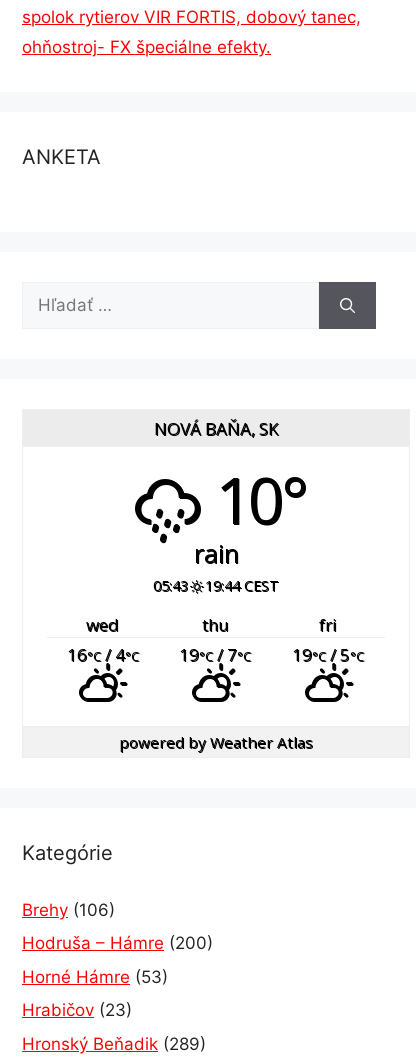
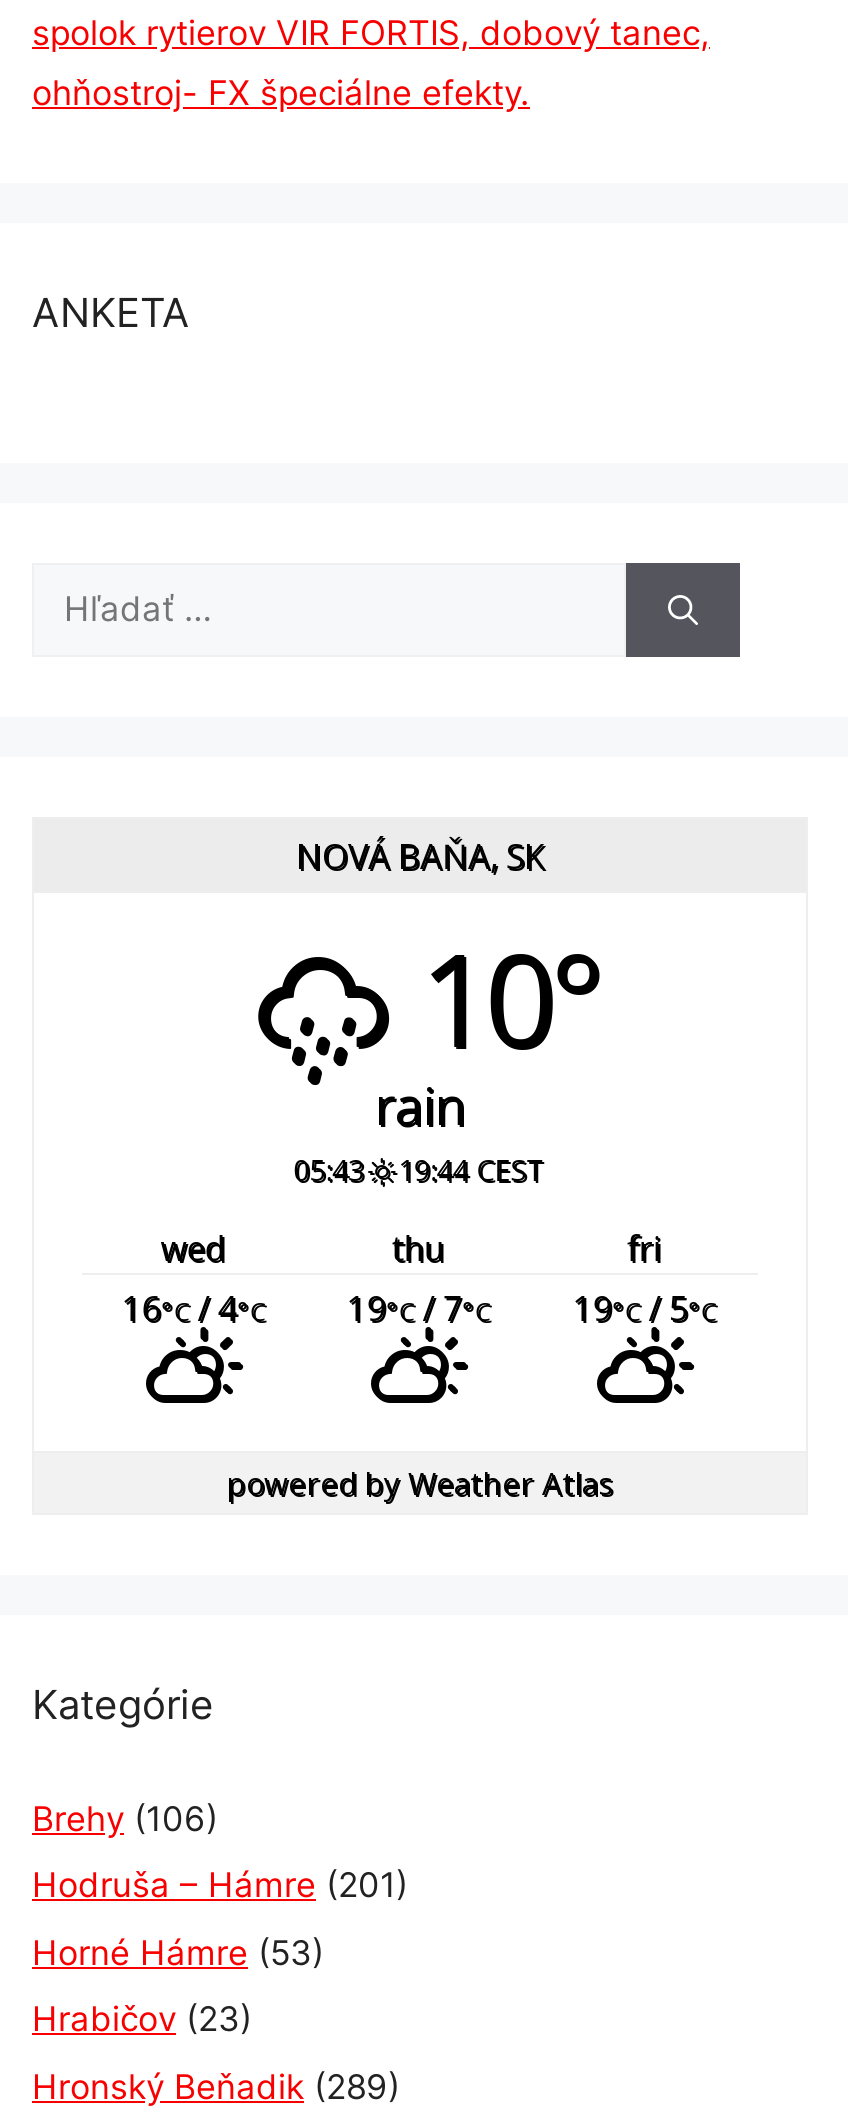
- Hodruša – Hámre (200)
+ Hodruša – Hámre (201)
